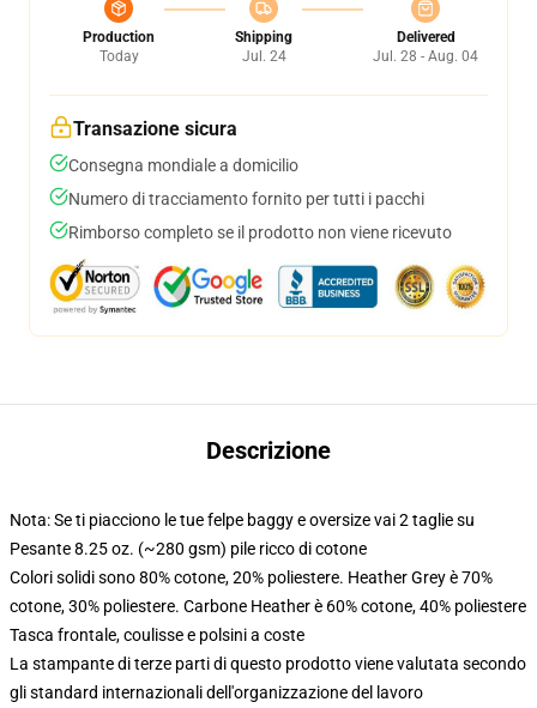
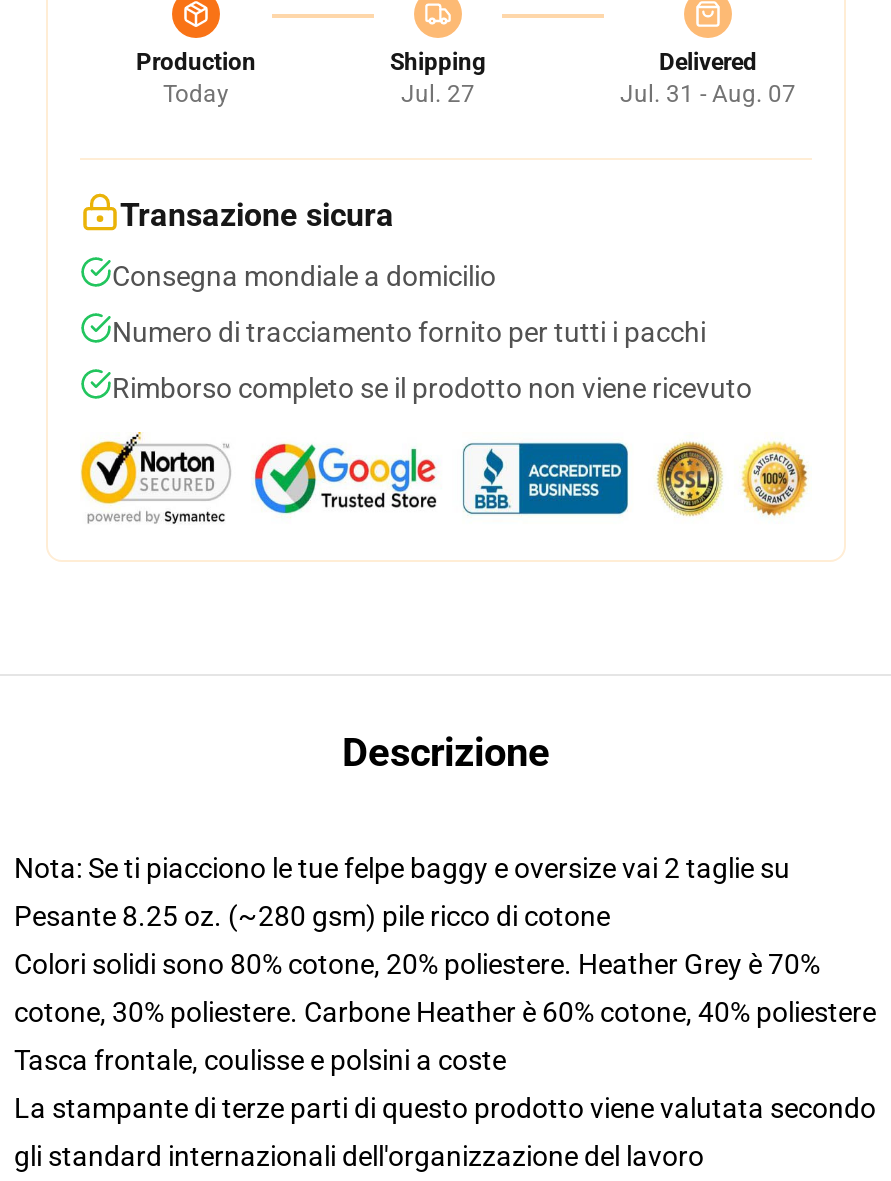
- Jul. 24
+ Jul. 27

- Jul. 28 - Aug. 04
+ Jul. 31 - Aug. 07
